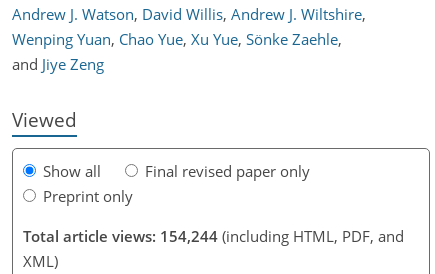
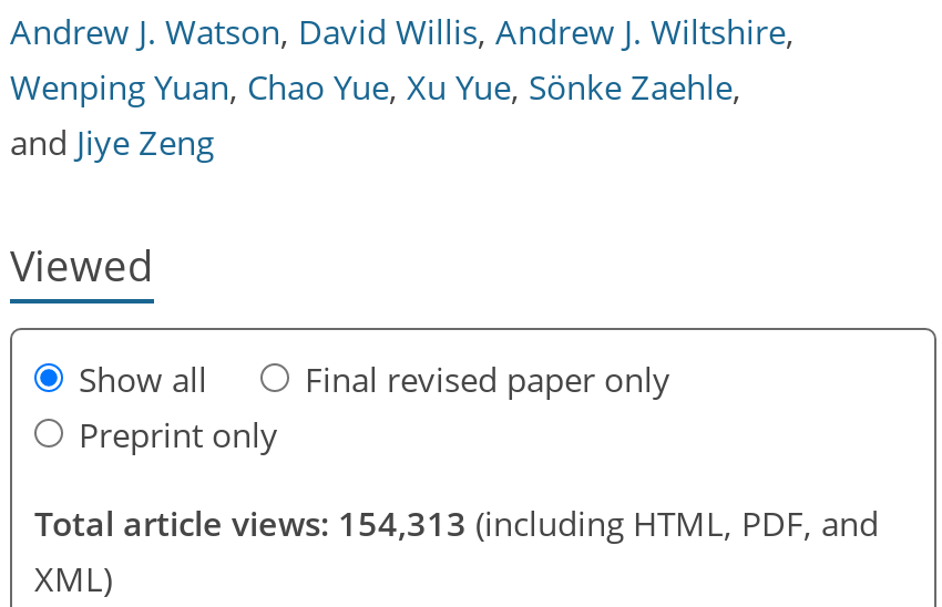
- Total article views: 154,244 (including HTML, PDF, and
+ Total article views: 154,313 (including HTML, PDF, and
